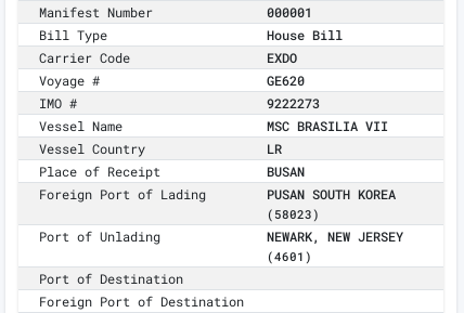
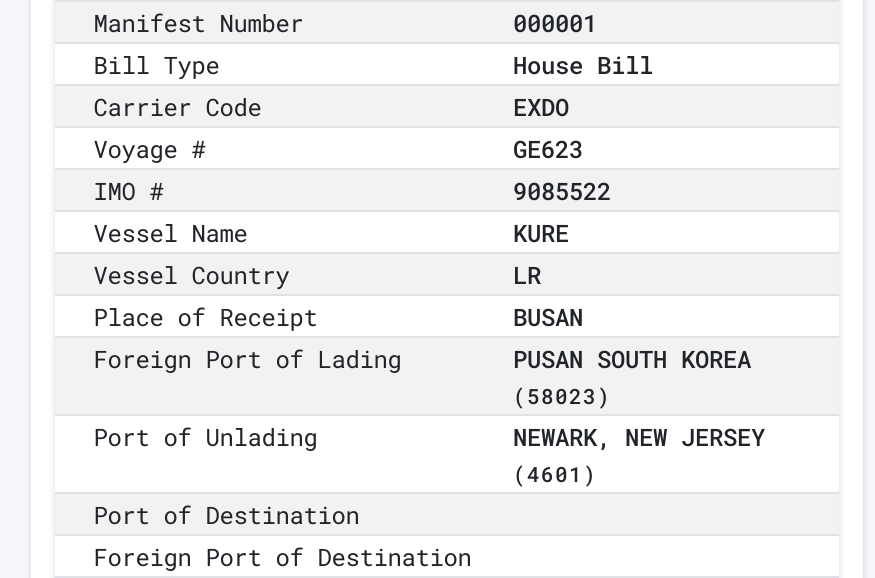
- GE620
+ GE623

- 9222273
+ 9085522

- MSC BRASILIA VII
+ KURE
